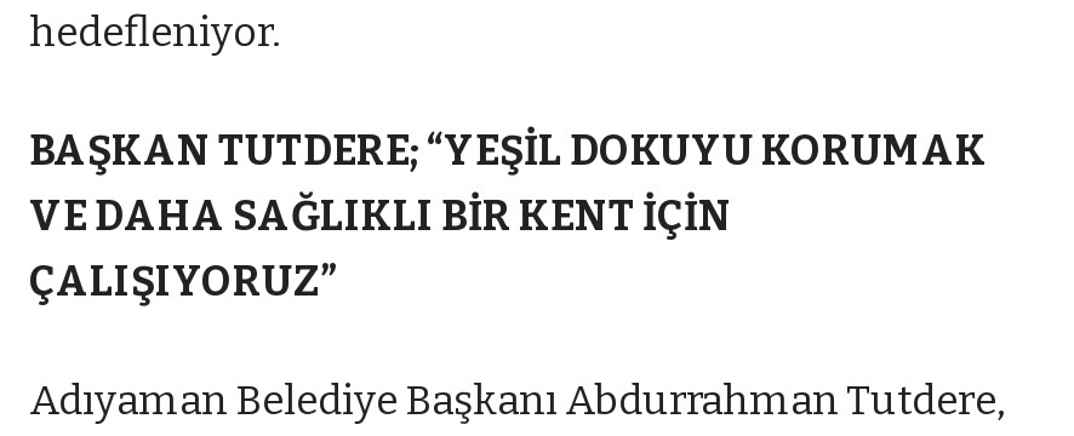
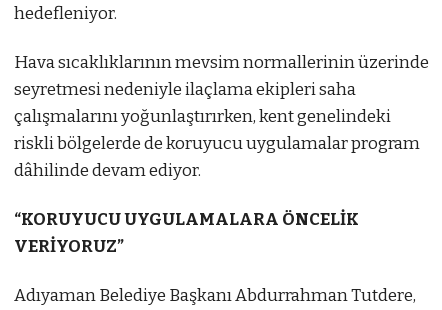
- BAŞKAN TUTDERE; “YEŞİL DOKUYU KORUMAK
- VE DAHA SAĞLIKLI BİR KENT İÇİN
- ÇALIŞIYORUZ”
+ Hava sıcaklıklarının mevsim normallerinin üzerinde
+ seyretmesi nedeniyle ilaçlama ekipleri saha
+ çalışmalarını yoğunlaştırırken, kent genelindeki
+ riskli bölgelerde de koruyucu uygulamalar program
+ dâhilinde devam ediyor.
+ “KORUYUCU UYGULAMALARA ÖNCELİK
+ VERİYORUZ”
